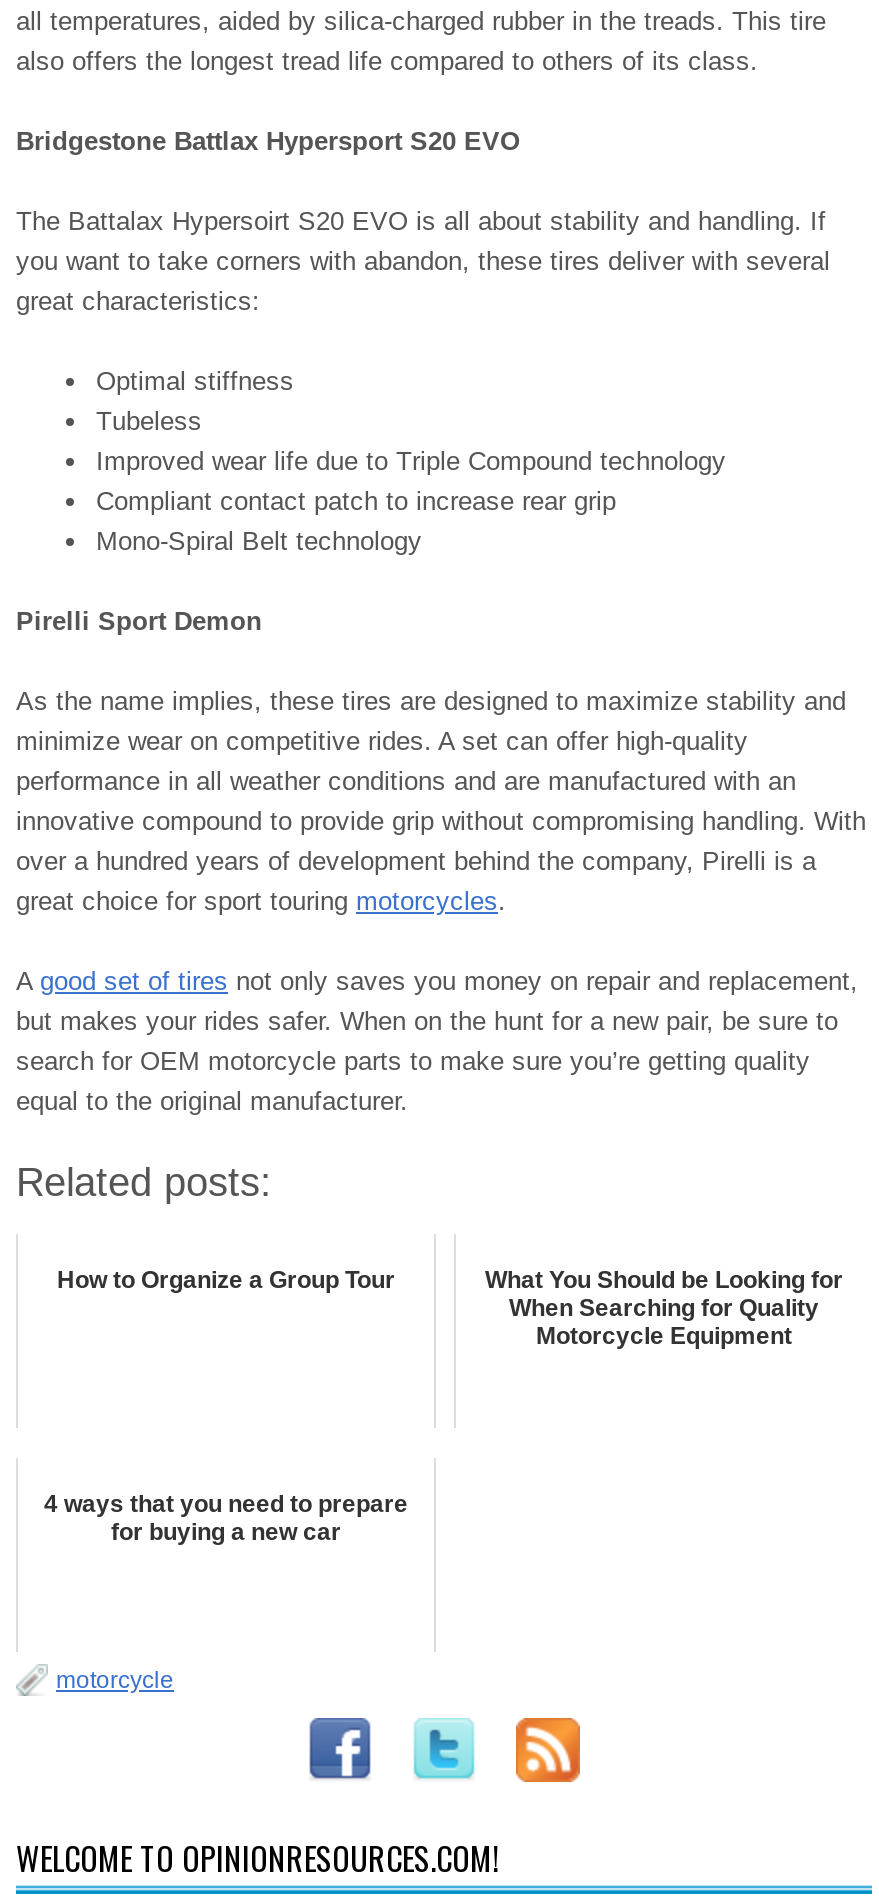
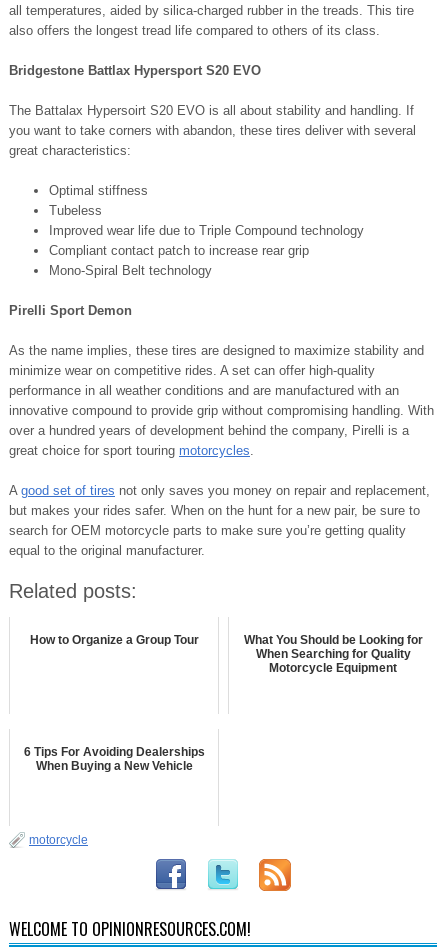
- 4 ways that you need to prepare
- for buying a new car
+ 6 Tips For Avoiding Dealerships
+ When Buying a New Vehicle
